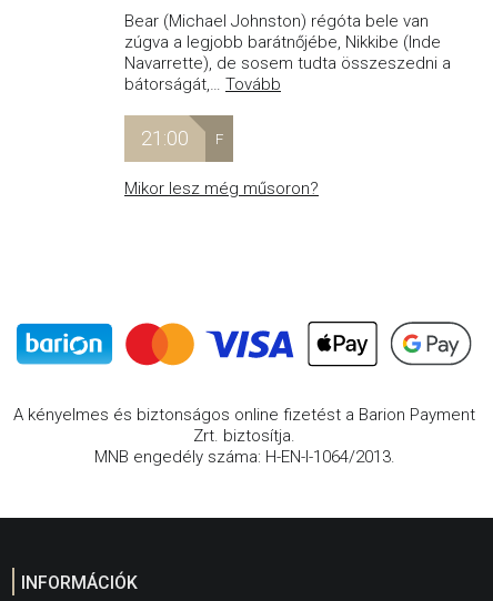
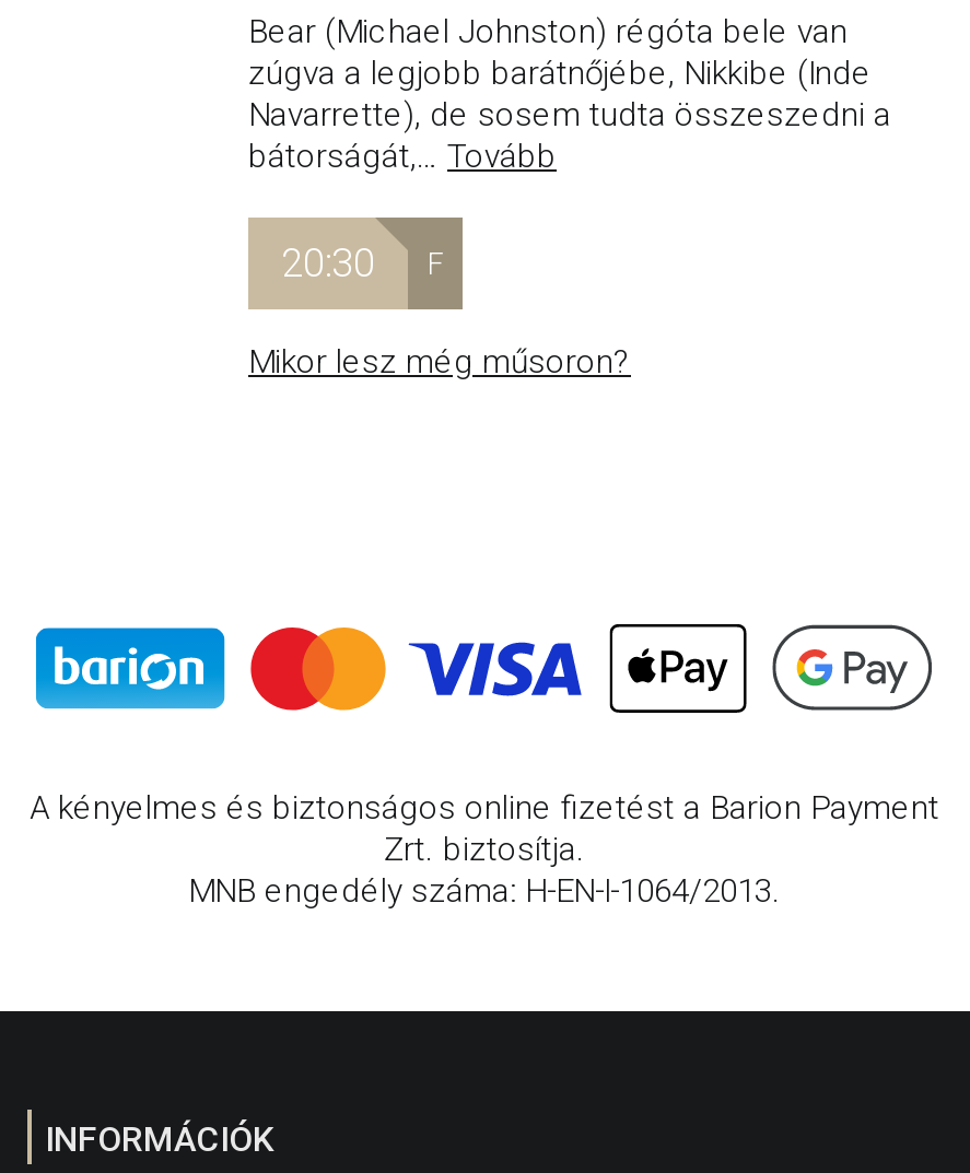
- 21:00 F
+ 20:30 F
